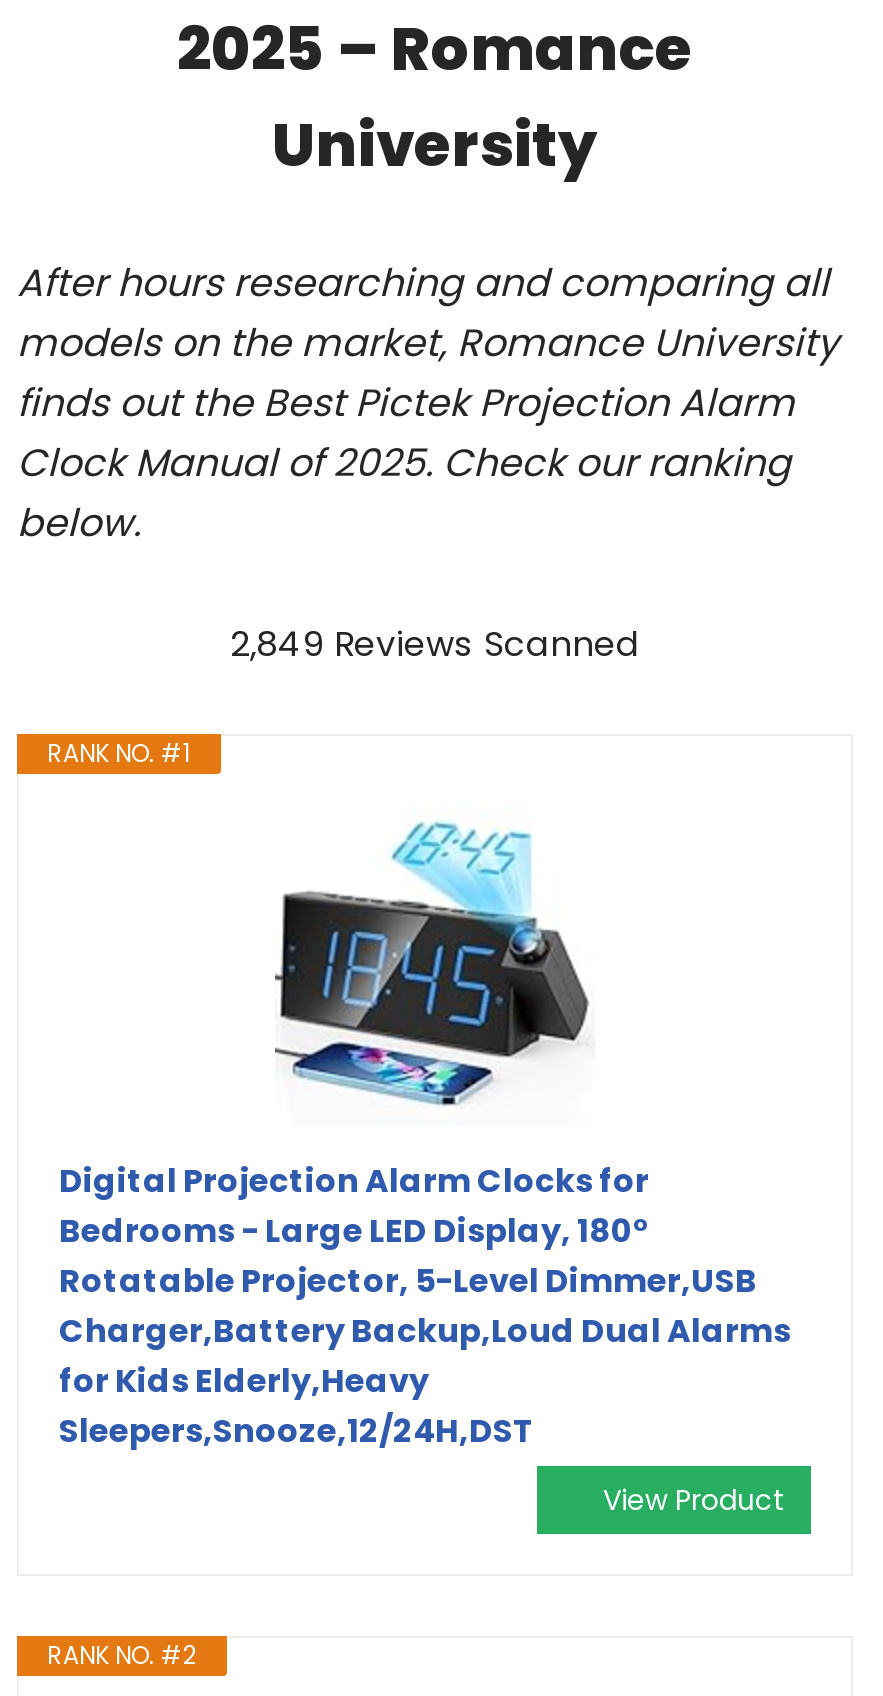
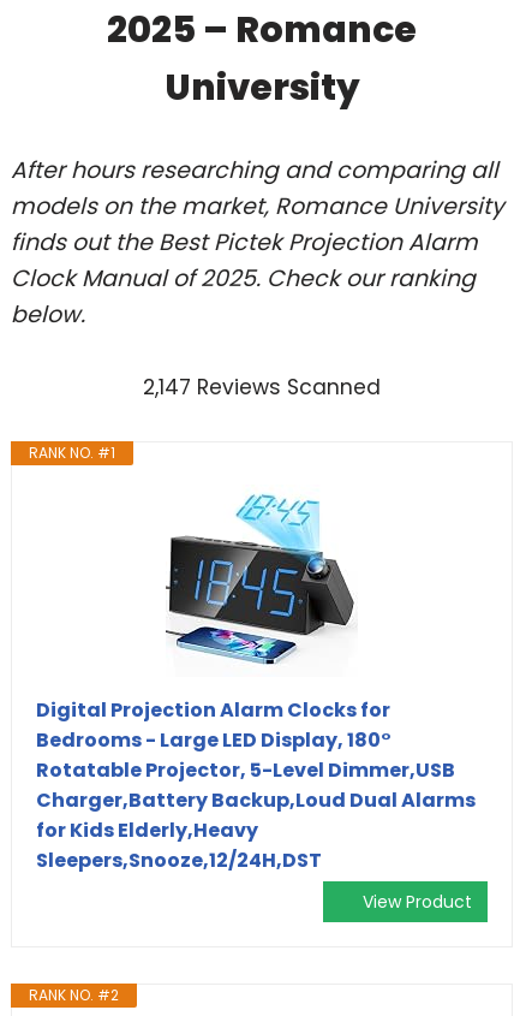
- 2,849 Reviews Scanned
+ 2,147 Reviews Scanned
